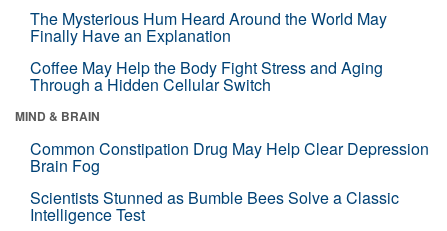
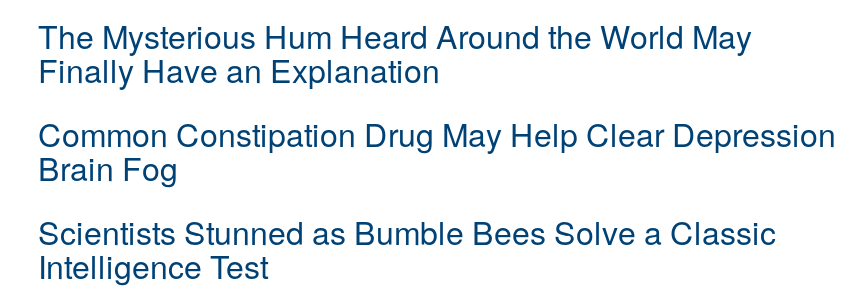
- Coffee May Help the Body Fight Stress and Aging
- Through a Hidden Cellular Switch
- MIND & BRAIN
